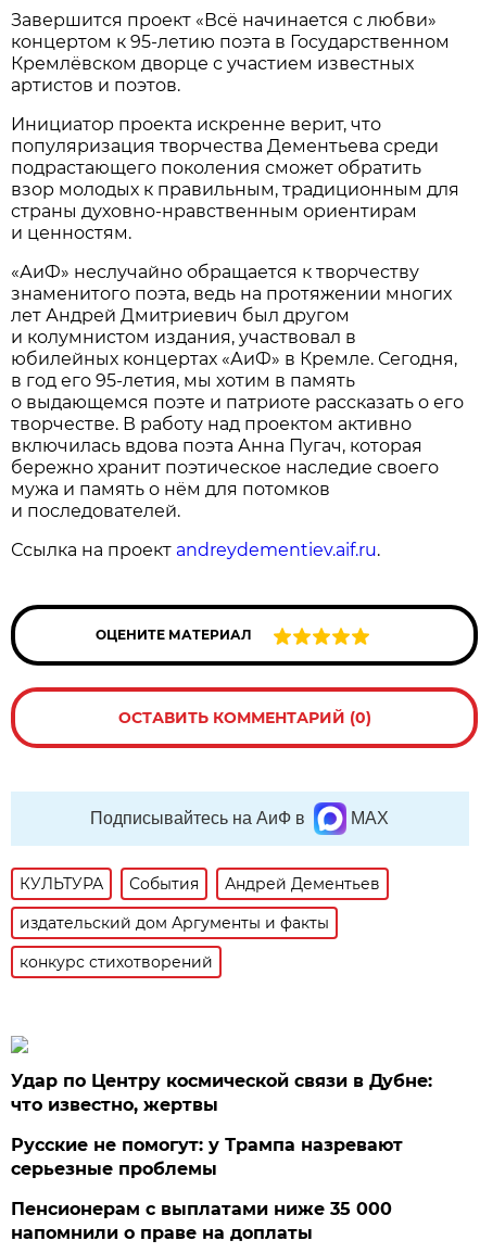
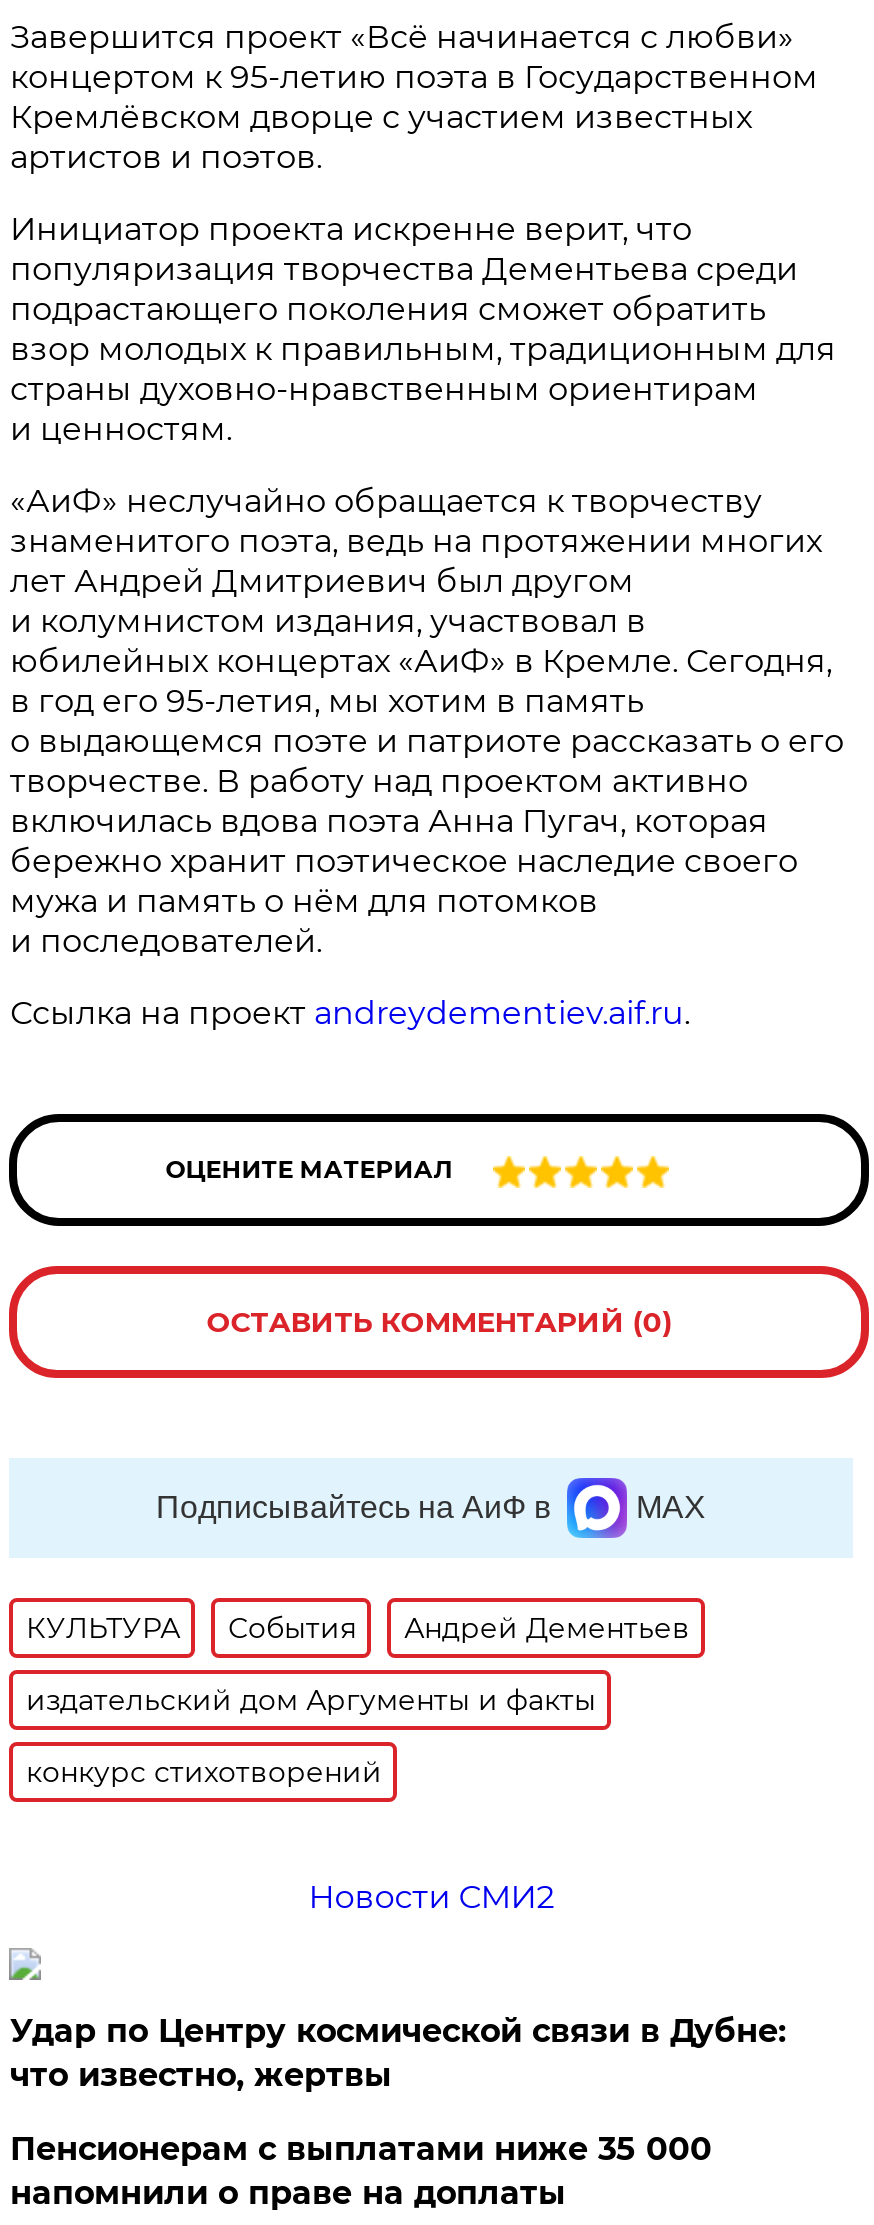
+ Новости СМИ2

moved down: Удар по Центру космической связи в Дубне: | что известно, жертвы

- Русские не помогут: у Трампа назревают
- серьезные проблемы
